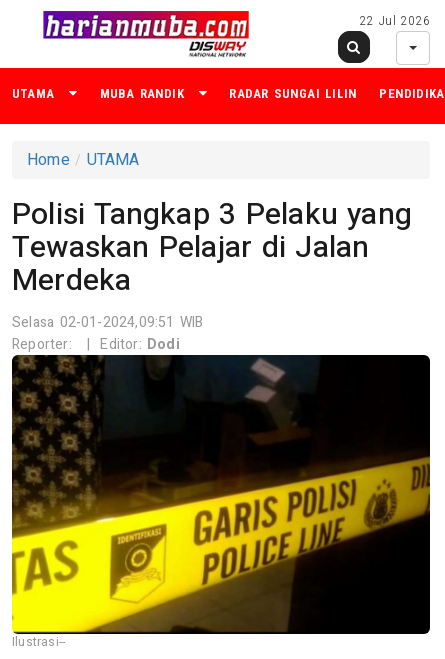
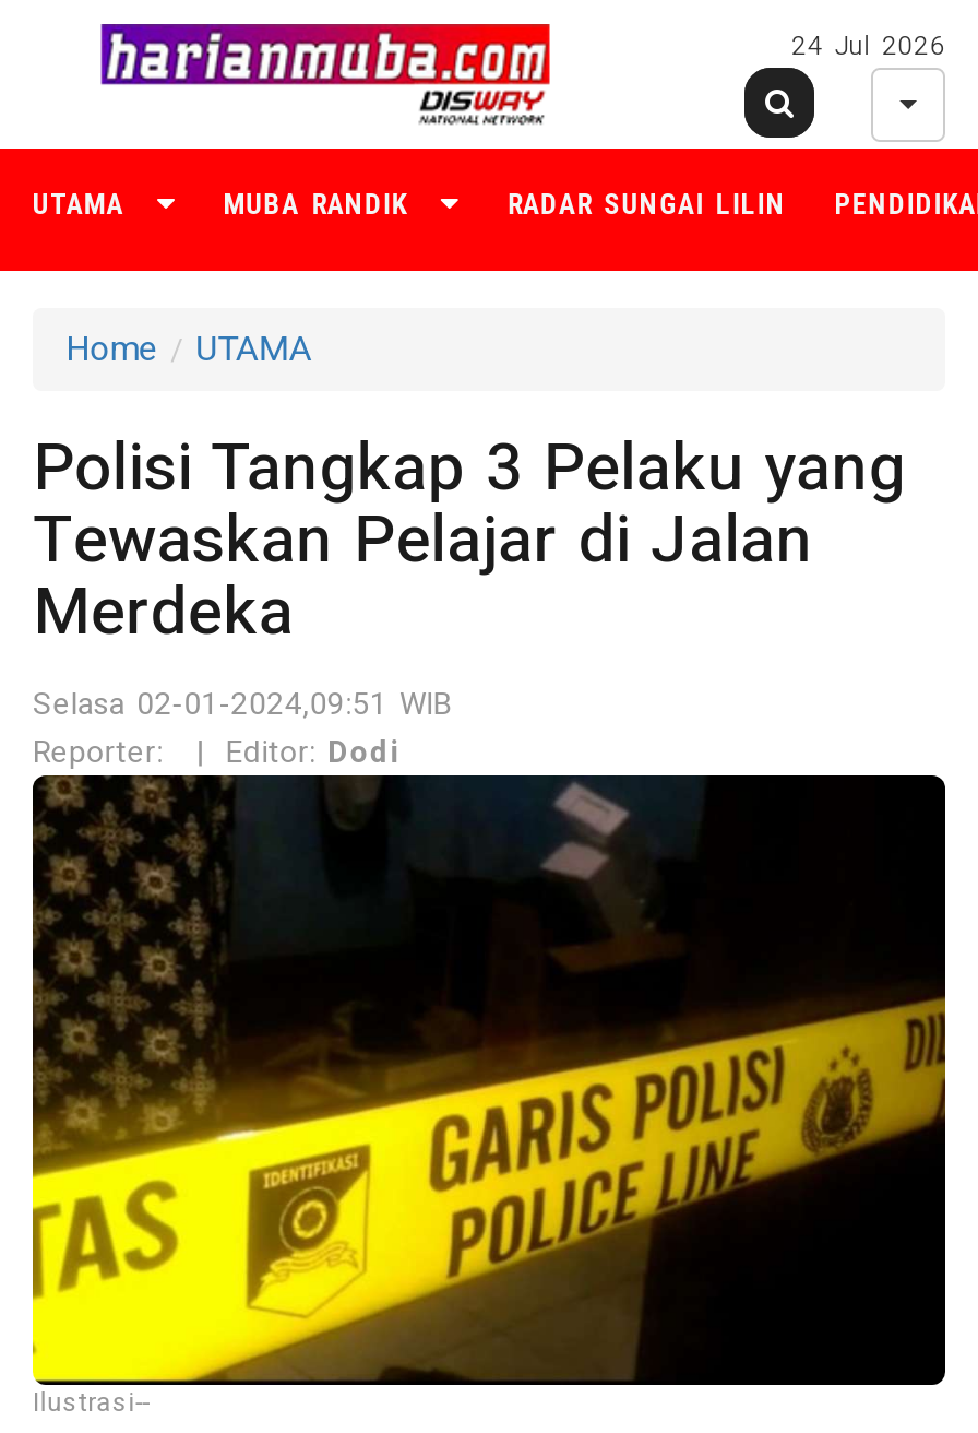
- 22 Jul 2026
+ 24 Jul 2026
